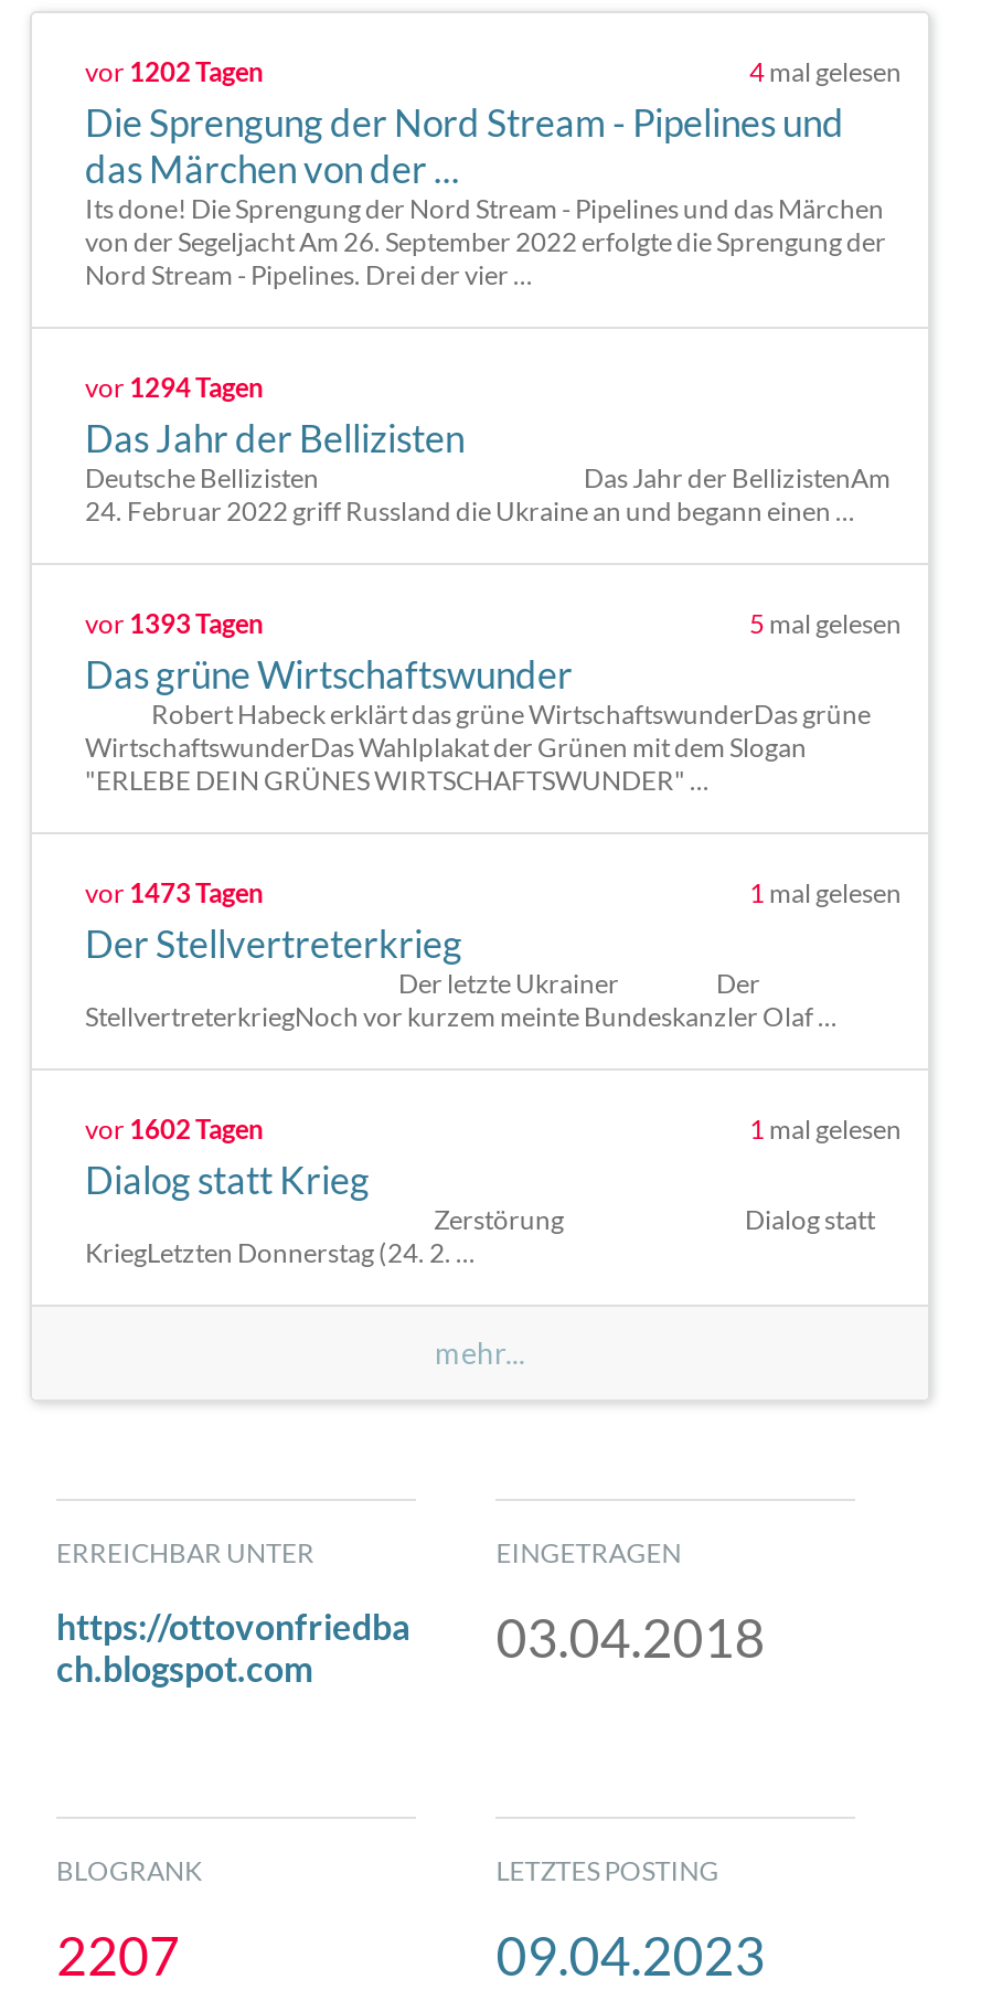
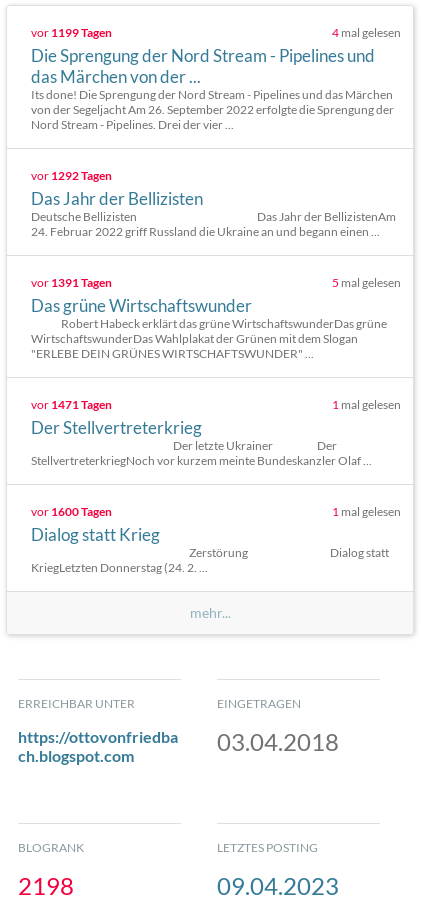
- vor 1202 Tagen
+ vor 1199 Tagen

- vor 1294 Tagen
+ vor 1292 Tagen

- vor 1393 Tagen
+ vor 1391 Tagen

- vor 1473 Tagen
+ vor 1471 Tagen

- vor 1602 Tagen
+ vor 1600 Tagen

- 2207
+ 2198
